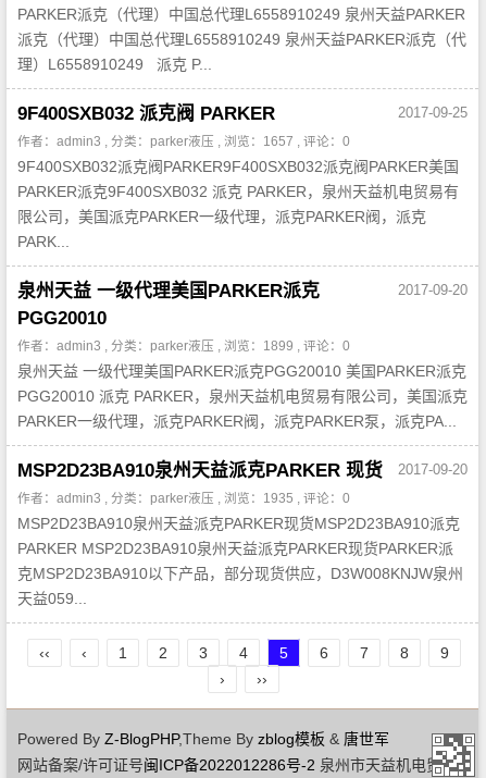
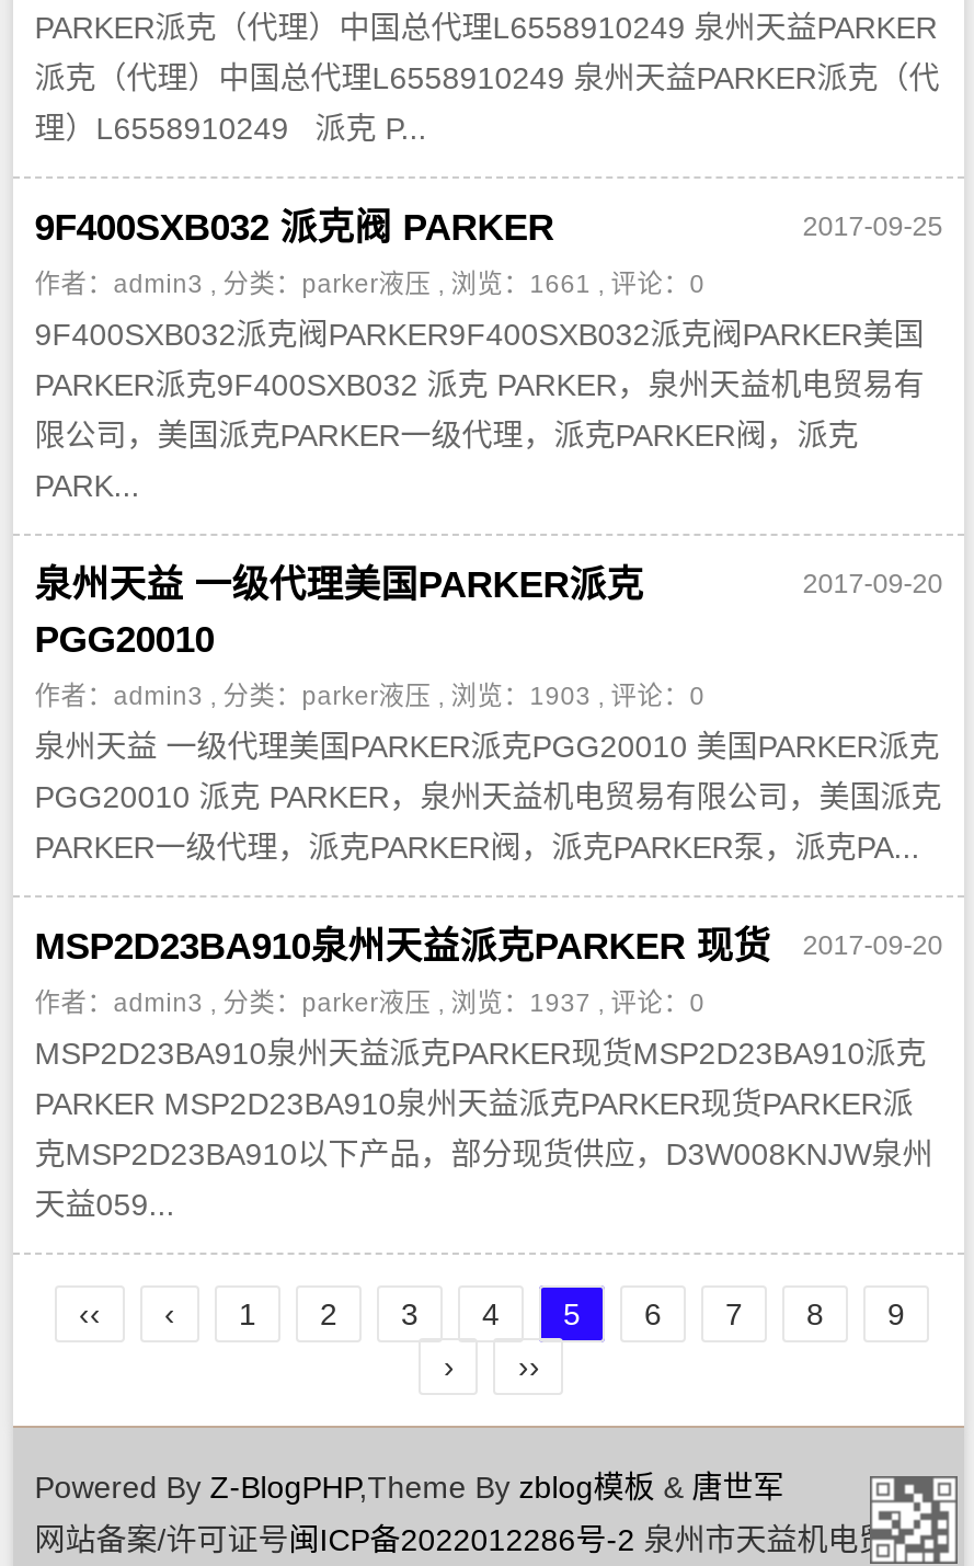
- 作者：admin3 , 分类：parker液压, 浏览：1657 , 评论：0
+ 作者：admin3 , 分类：parker液压, 浏览：1661 , 评论：0

- 作者：admin3 , 分类：parker液压, 浏览：1899 , 评论：0
+ 作者：admin3 , 分类：parker液压, 浏览：1903 , 评论：0

- 作者：admin3 , 分类：parker液压, 浏览：1935 , 评论：0
+ 作者：admin3 , 分类：parker液压, 浏览：1937 , 评论：0
